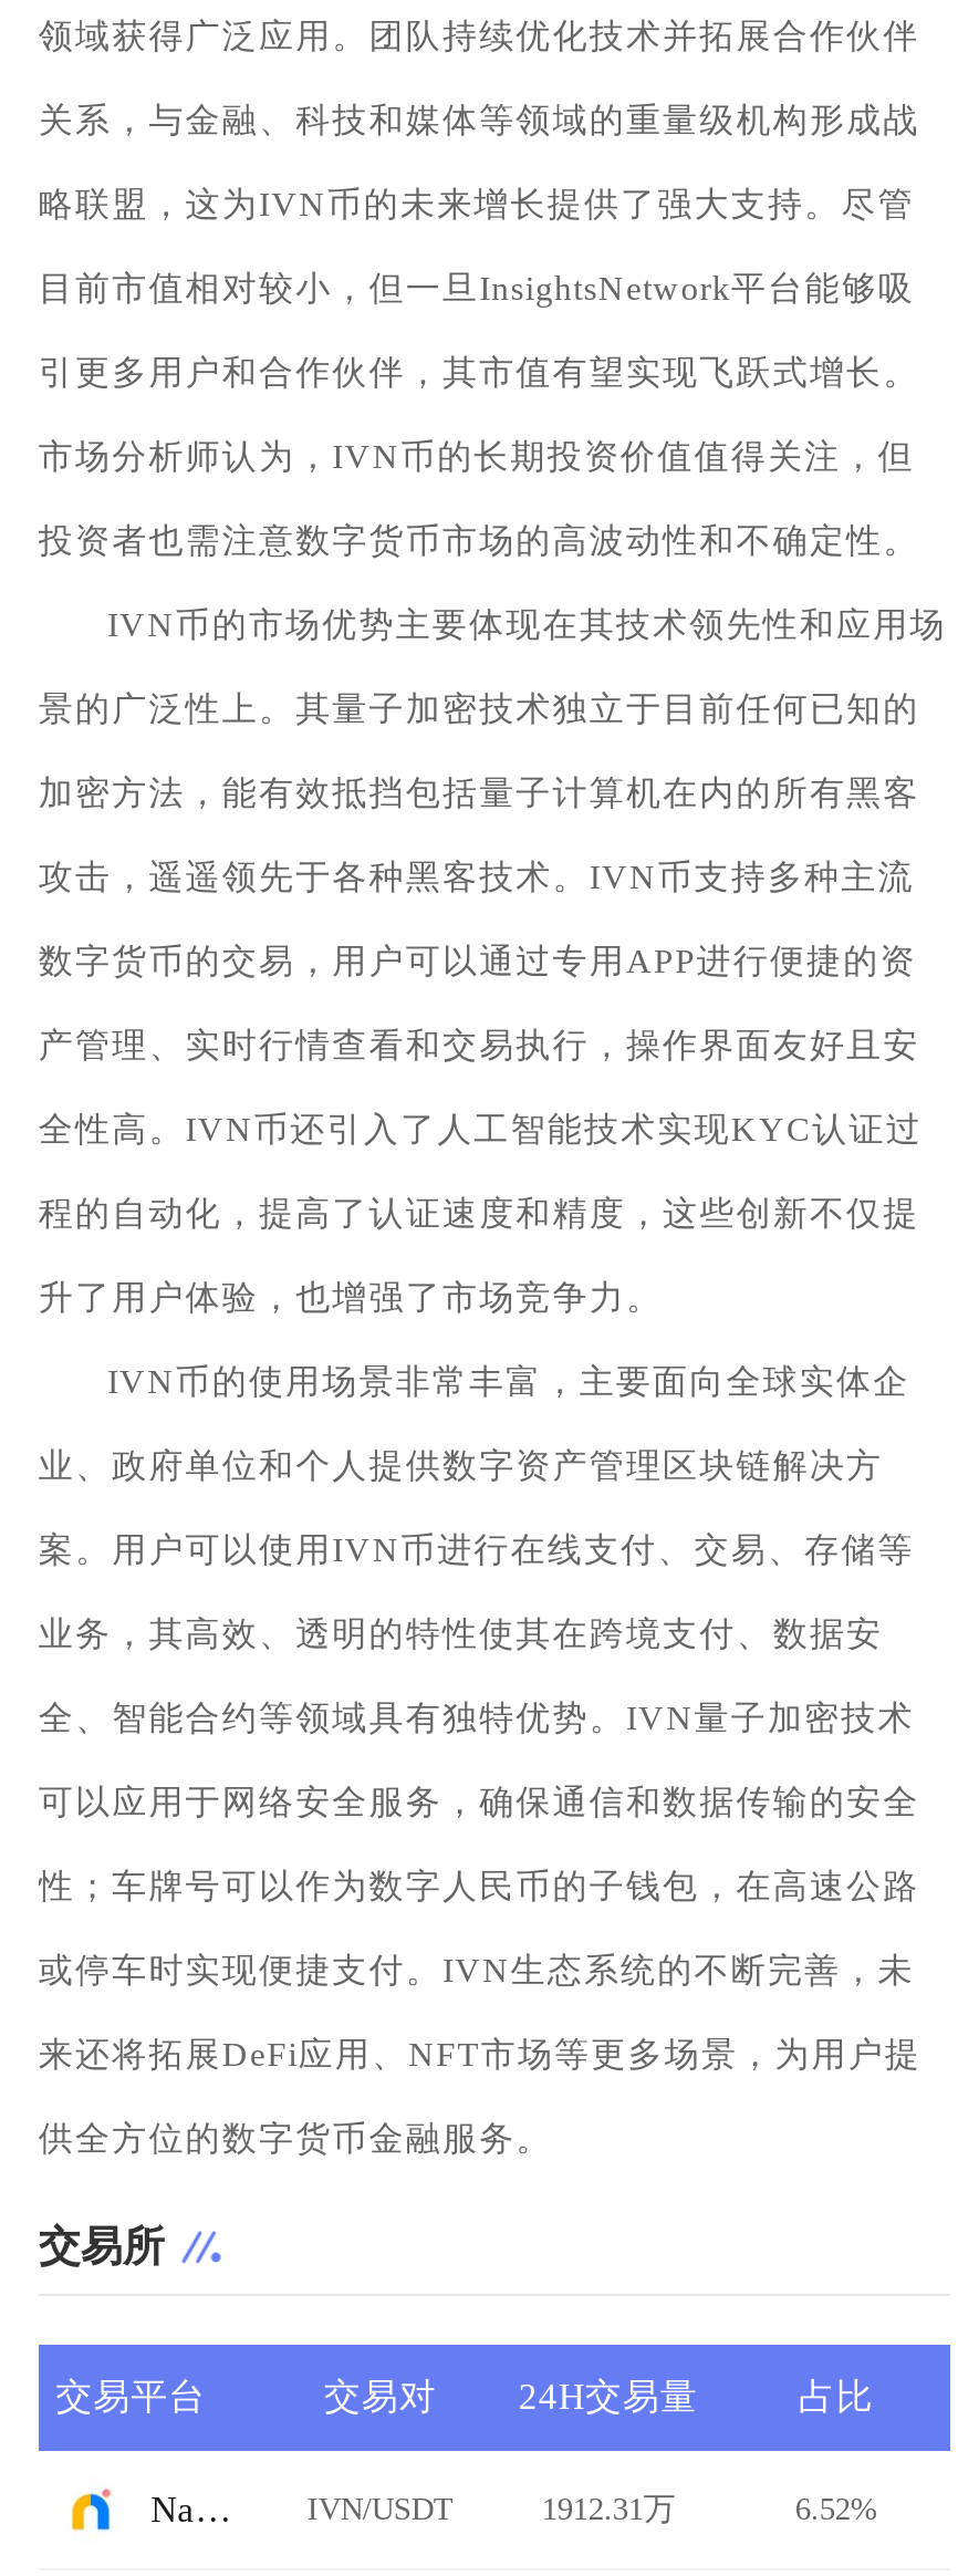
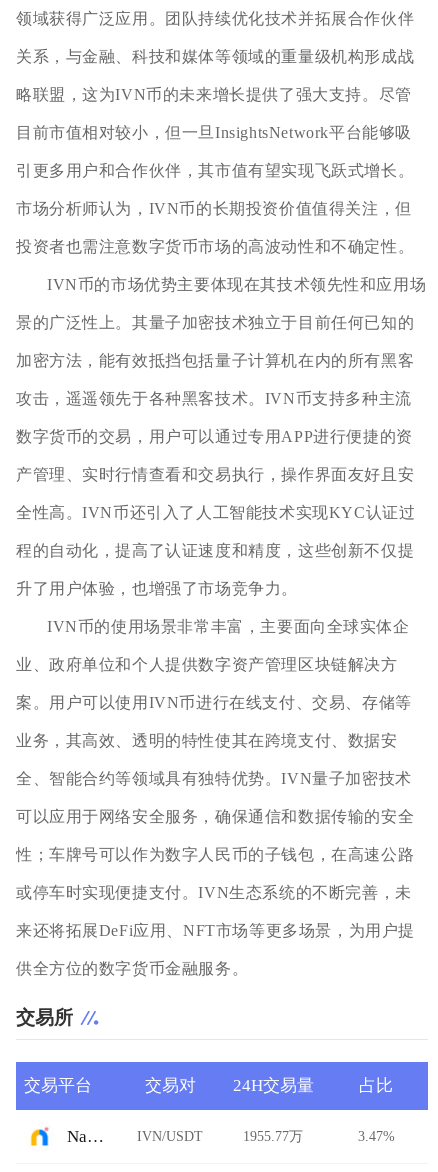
- 1912.31万
+ 1955.77万

- 6.52%
+ 3.47%
